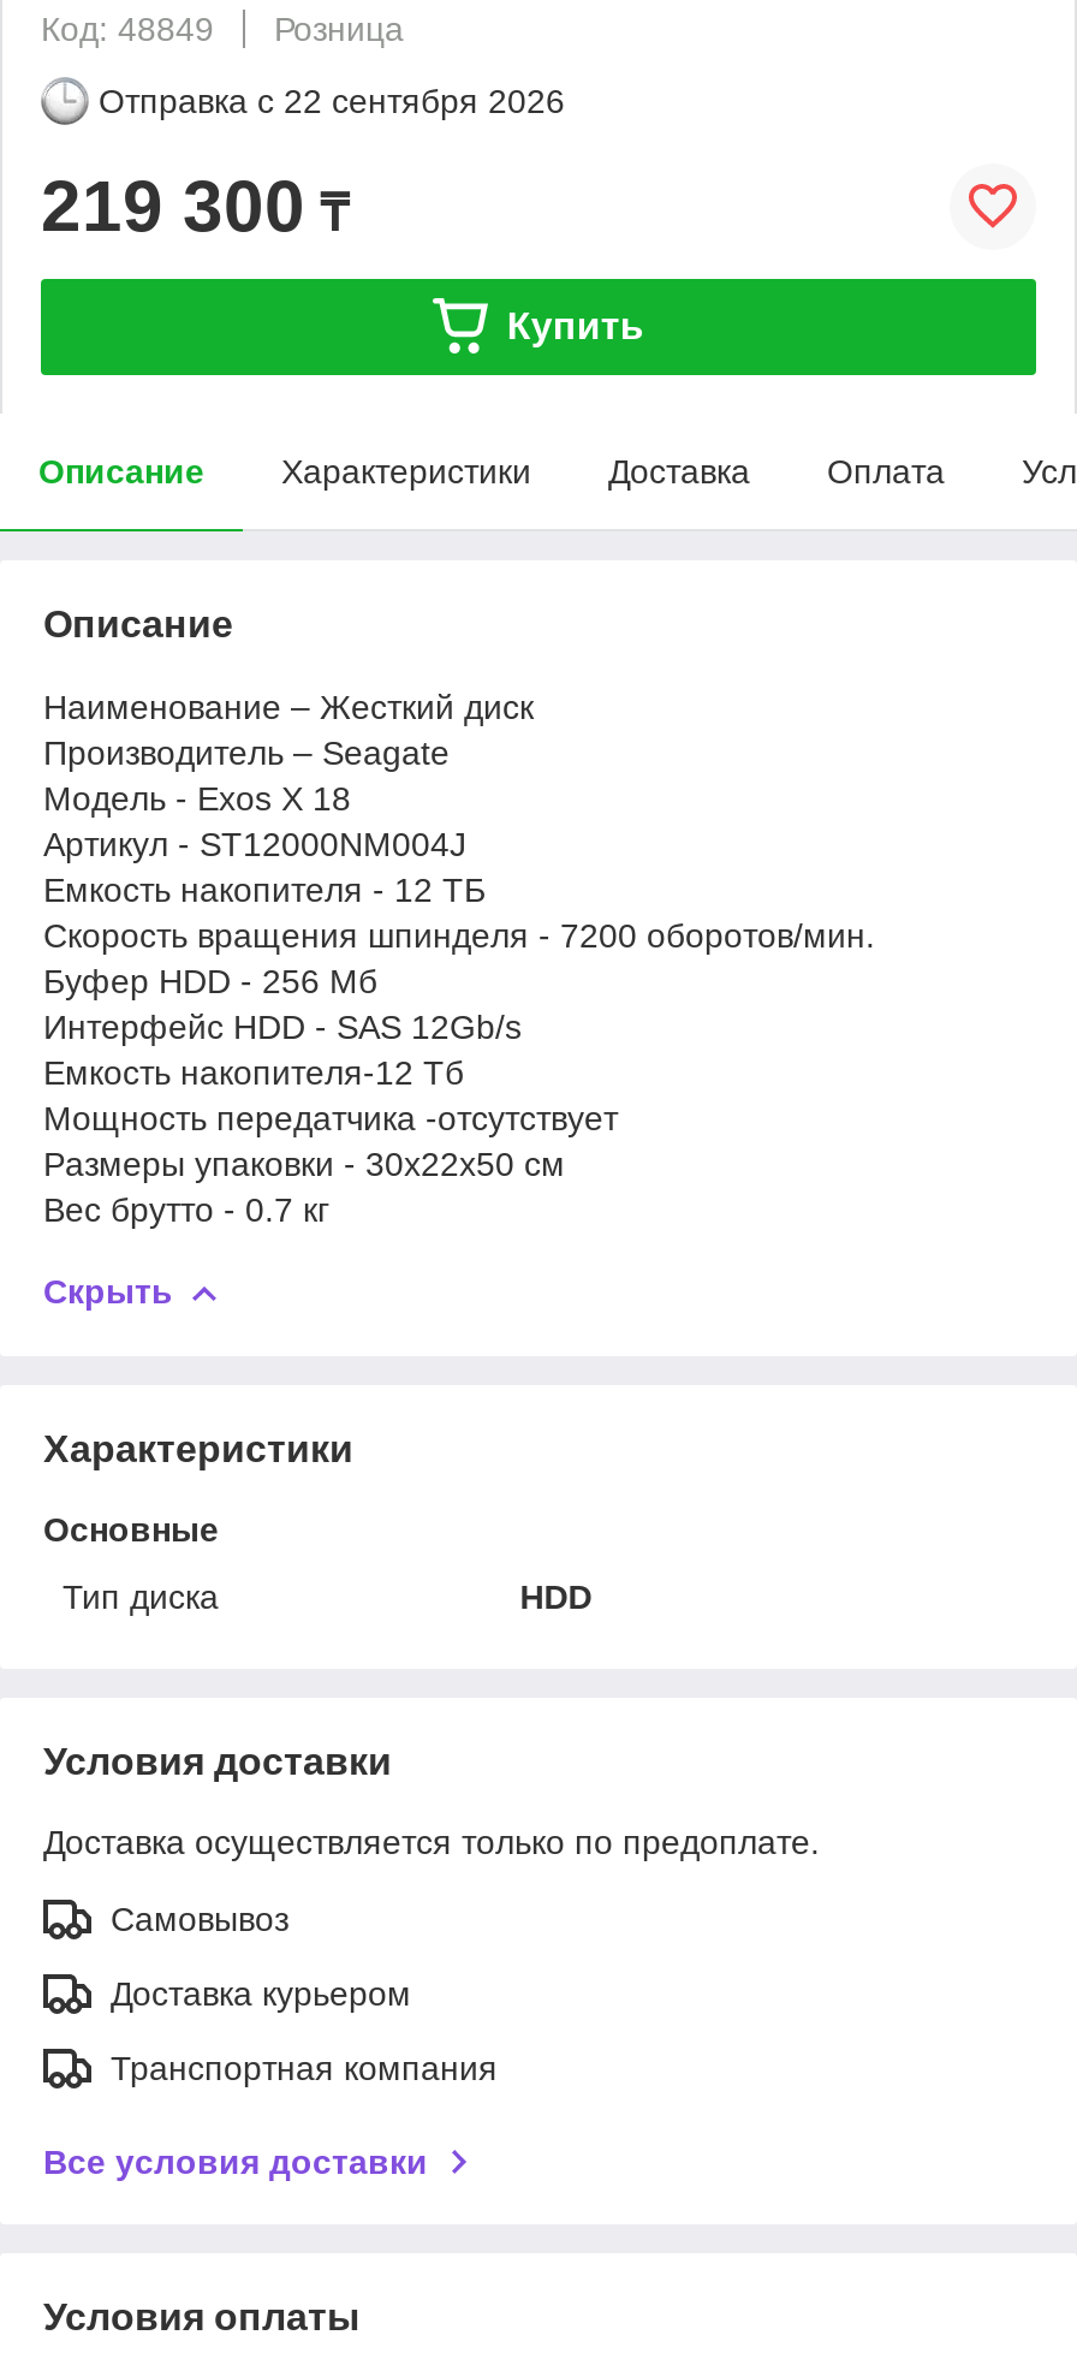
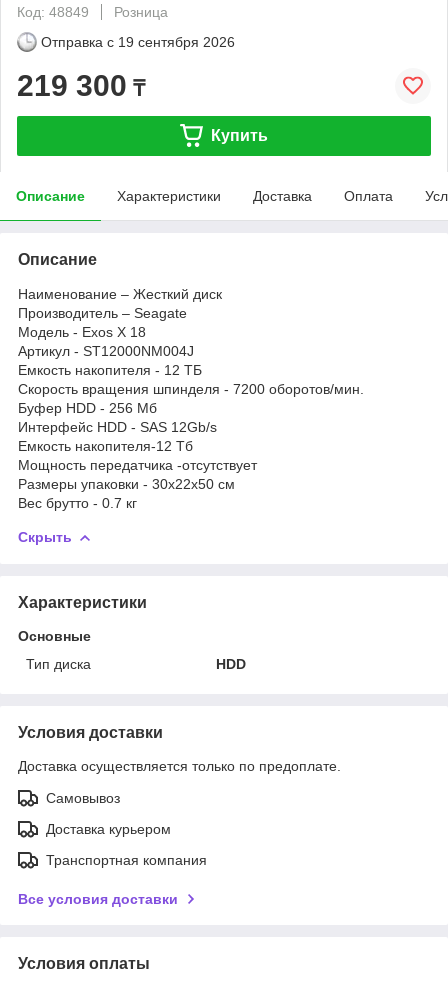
- Отправка с 22 сентября 2026
+ Отправка с 19 сентября 2026
